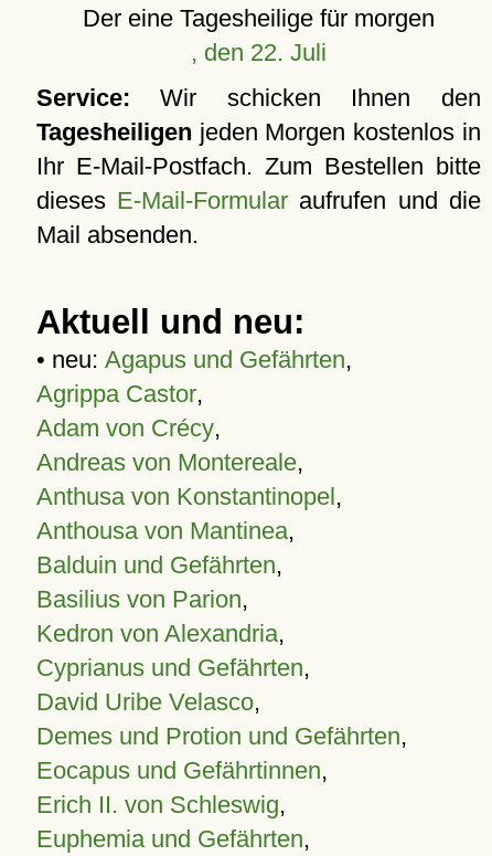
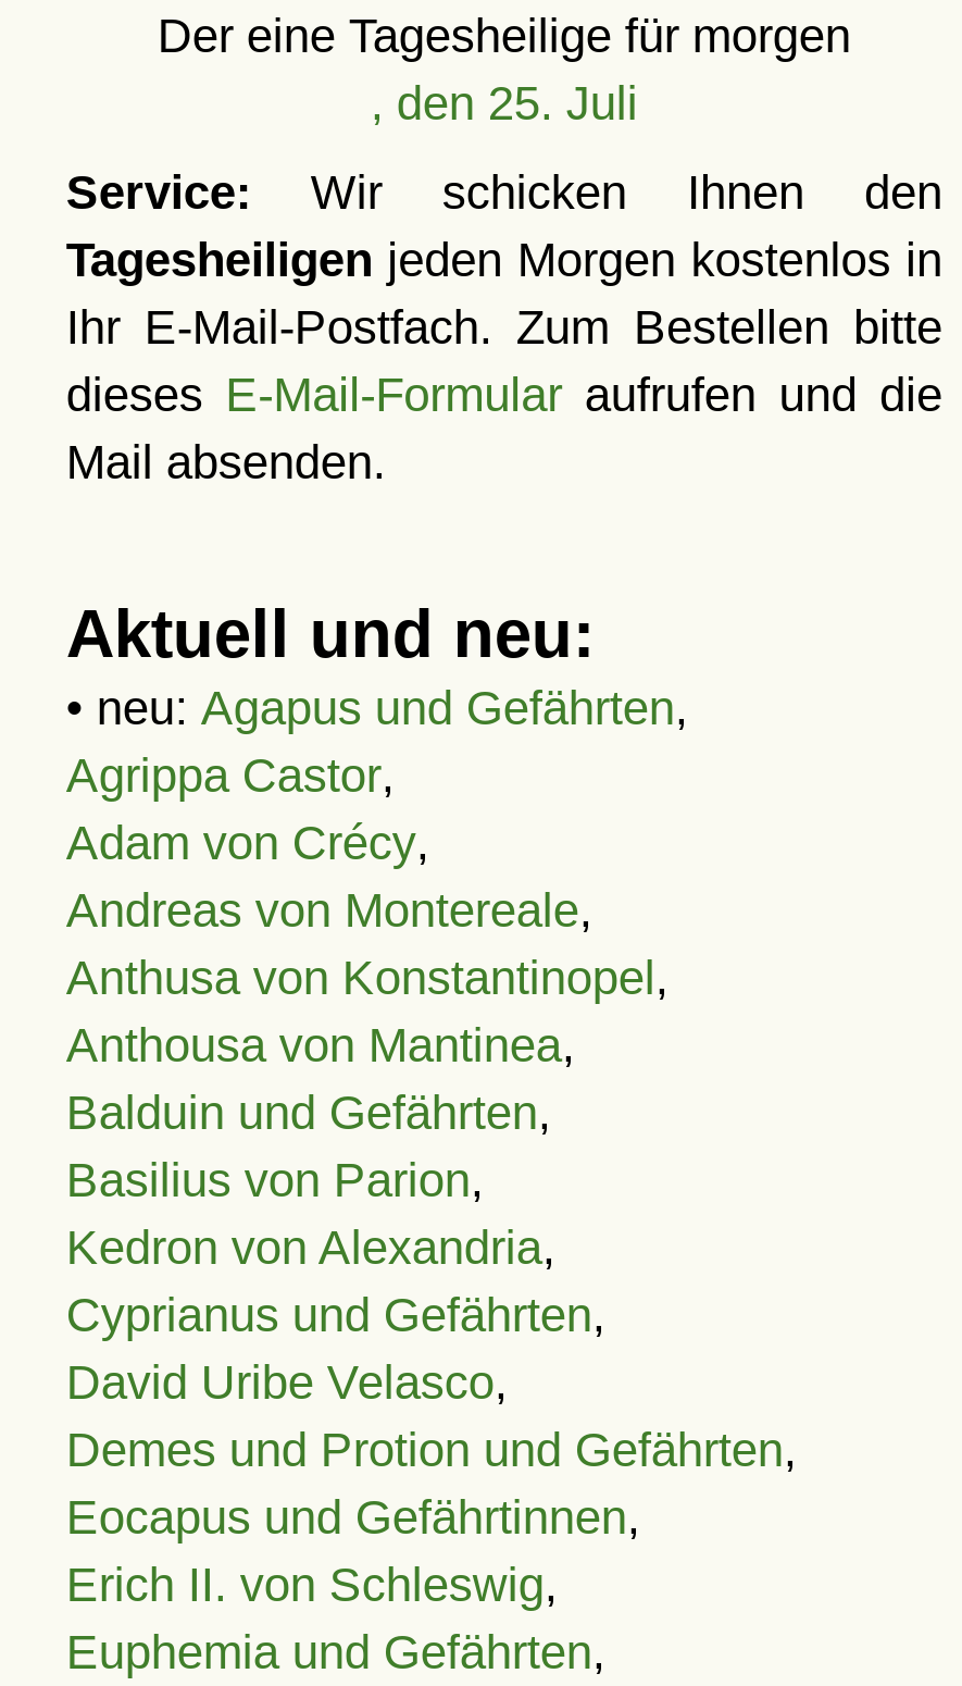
- , den 22. Juli
+ , den 25. Juli
